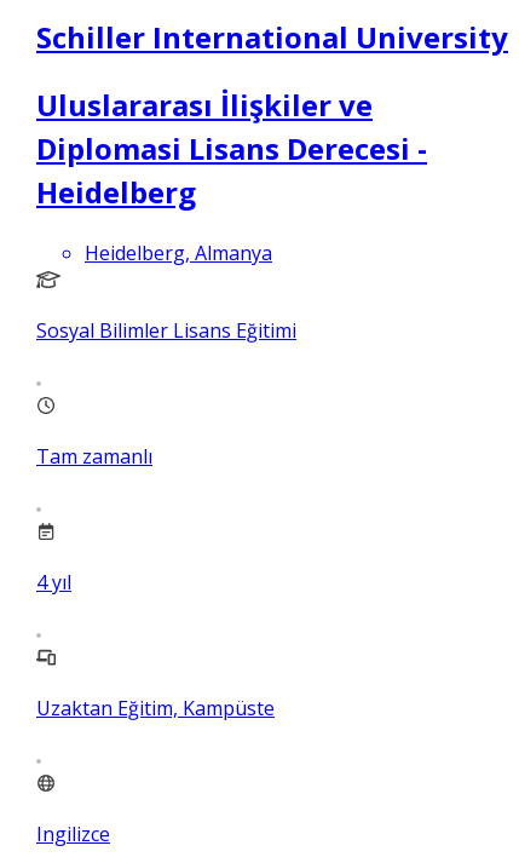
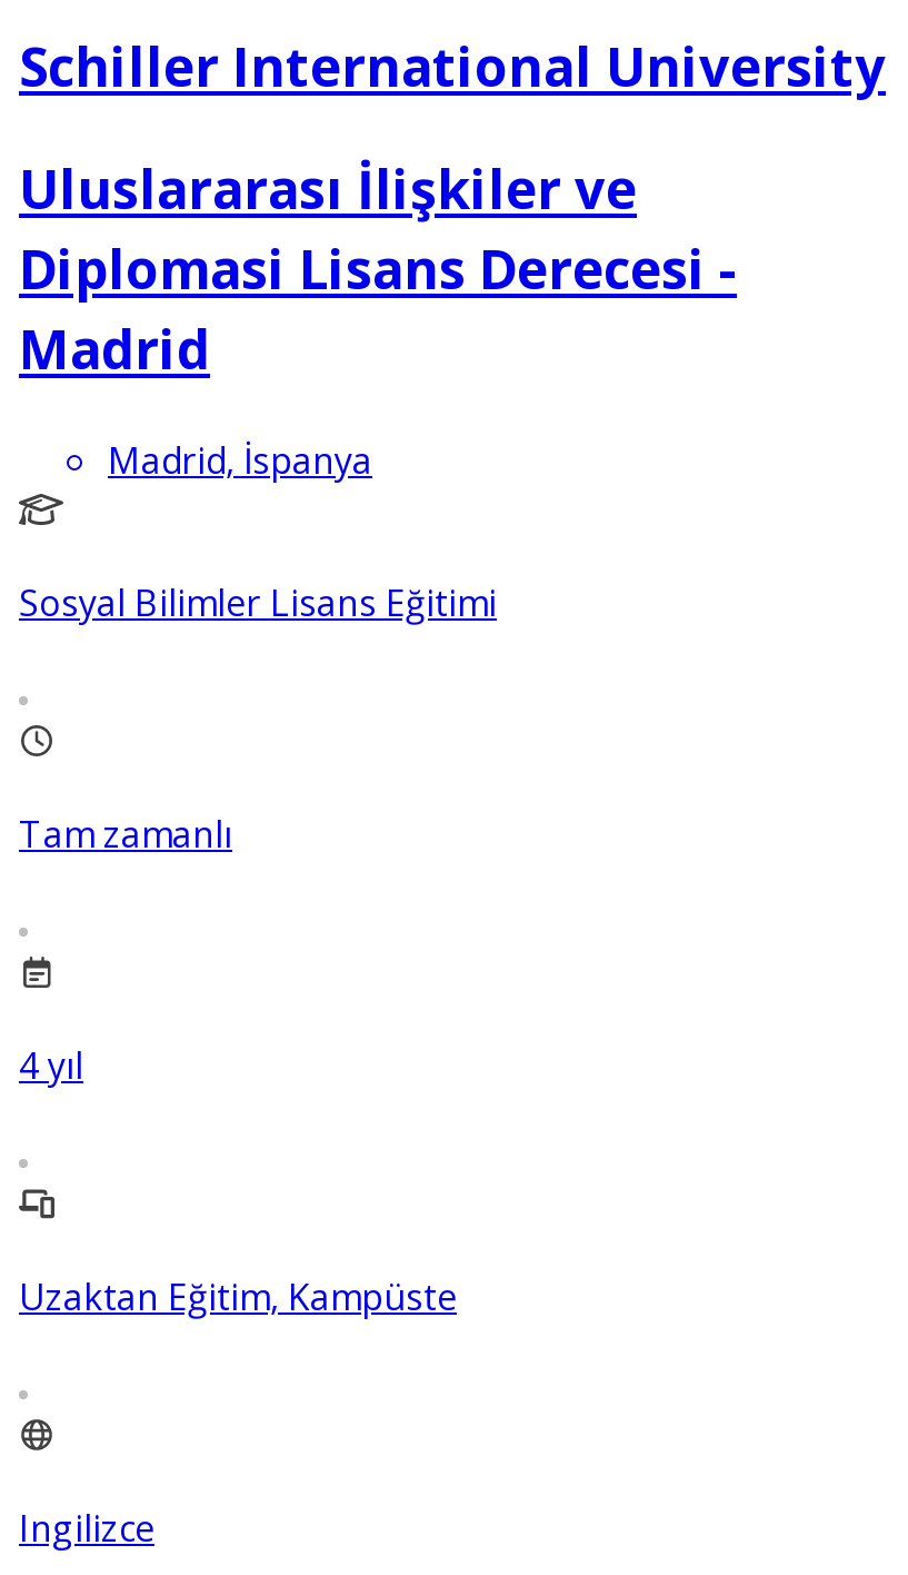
- Heidelberg
+ Madrid

- Heidelberg, Almanya
+ Madrid, İspanya
